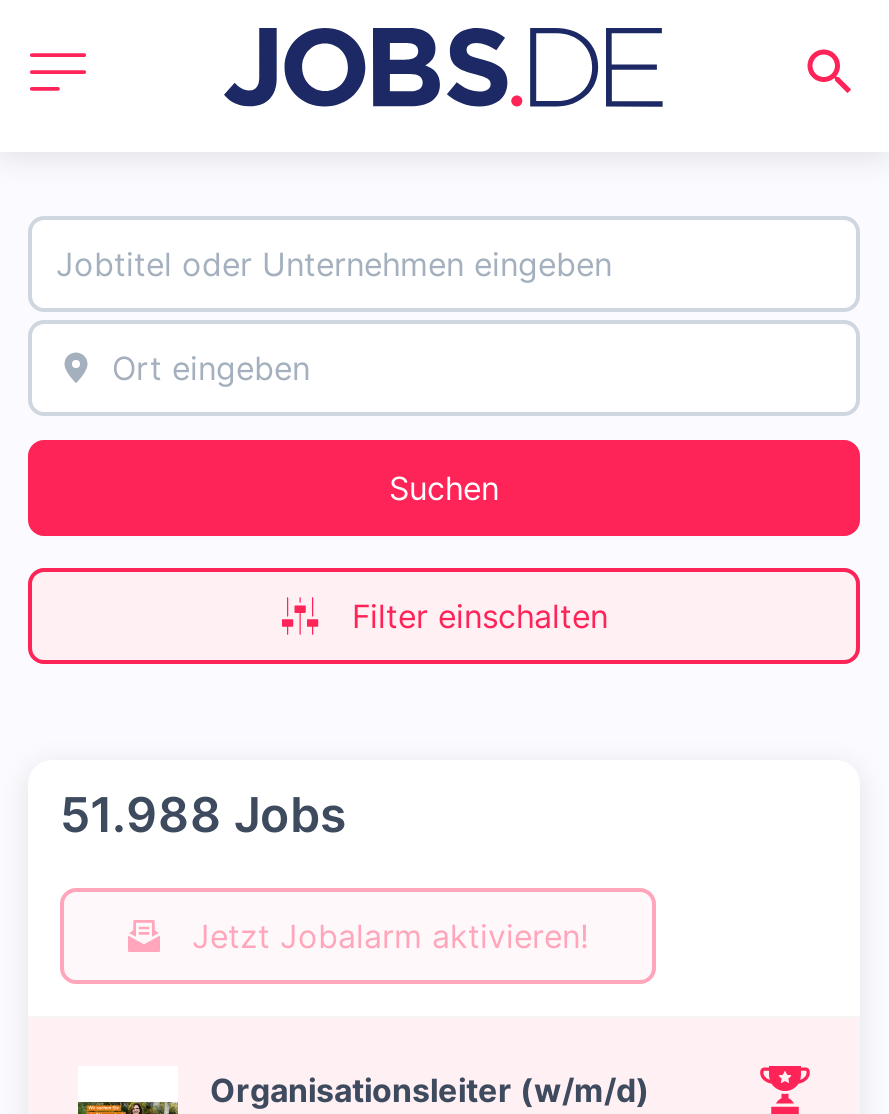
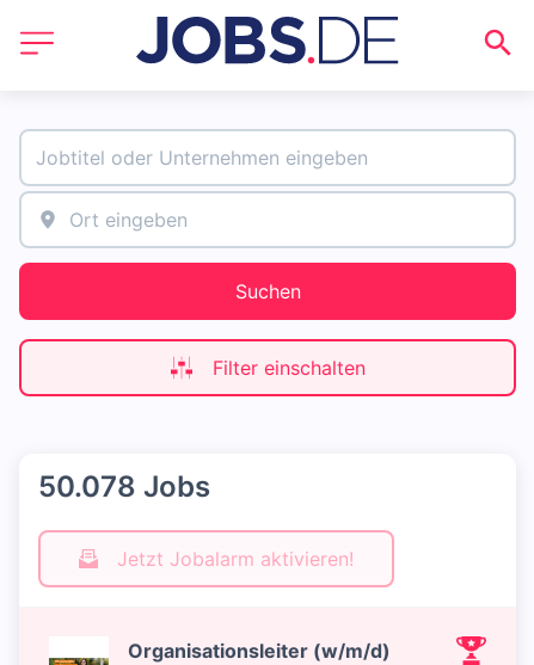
- 51.988 Jobs
+ 50.078 Jobs
